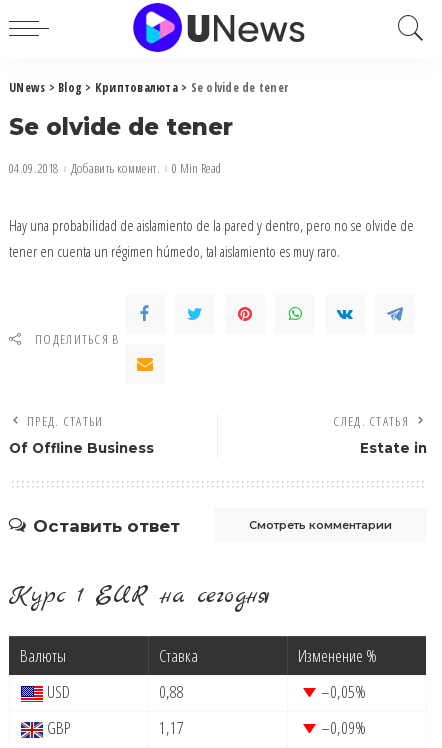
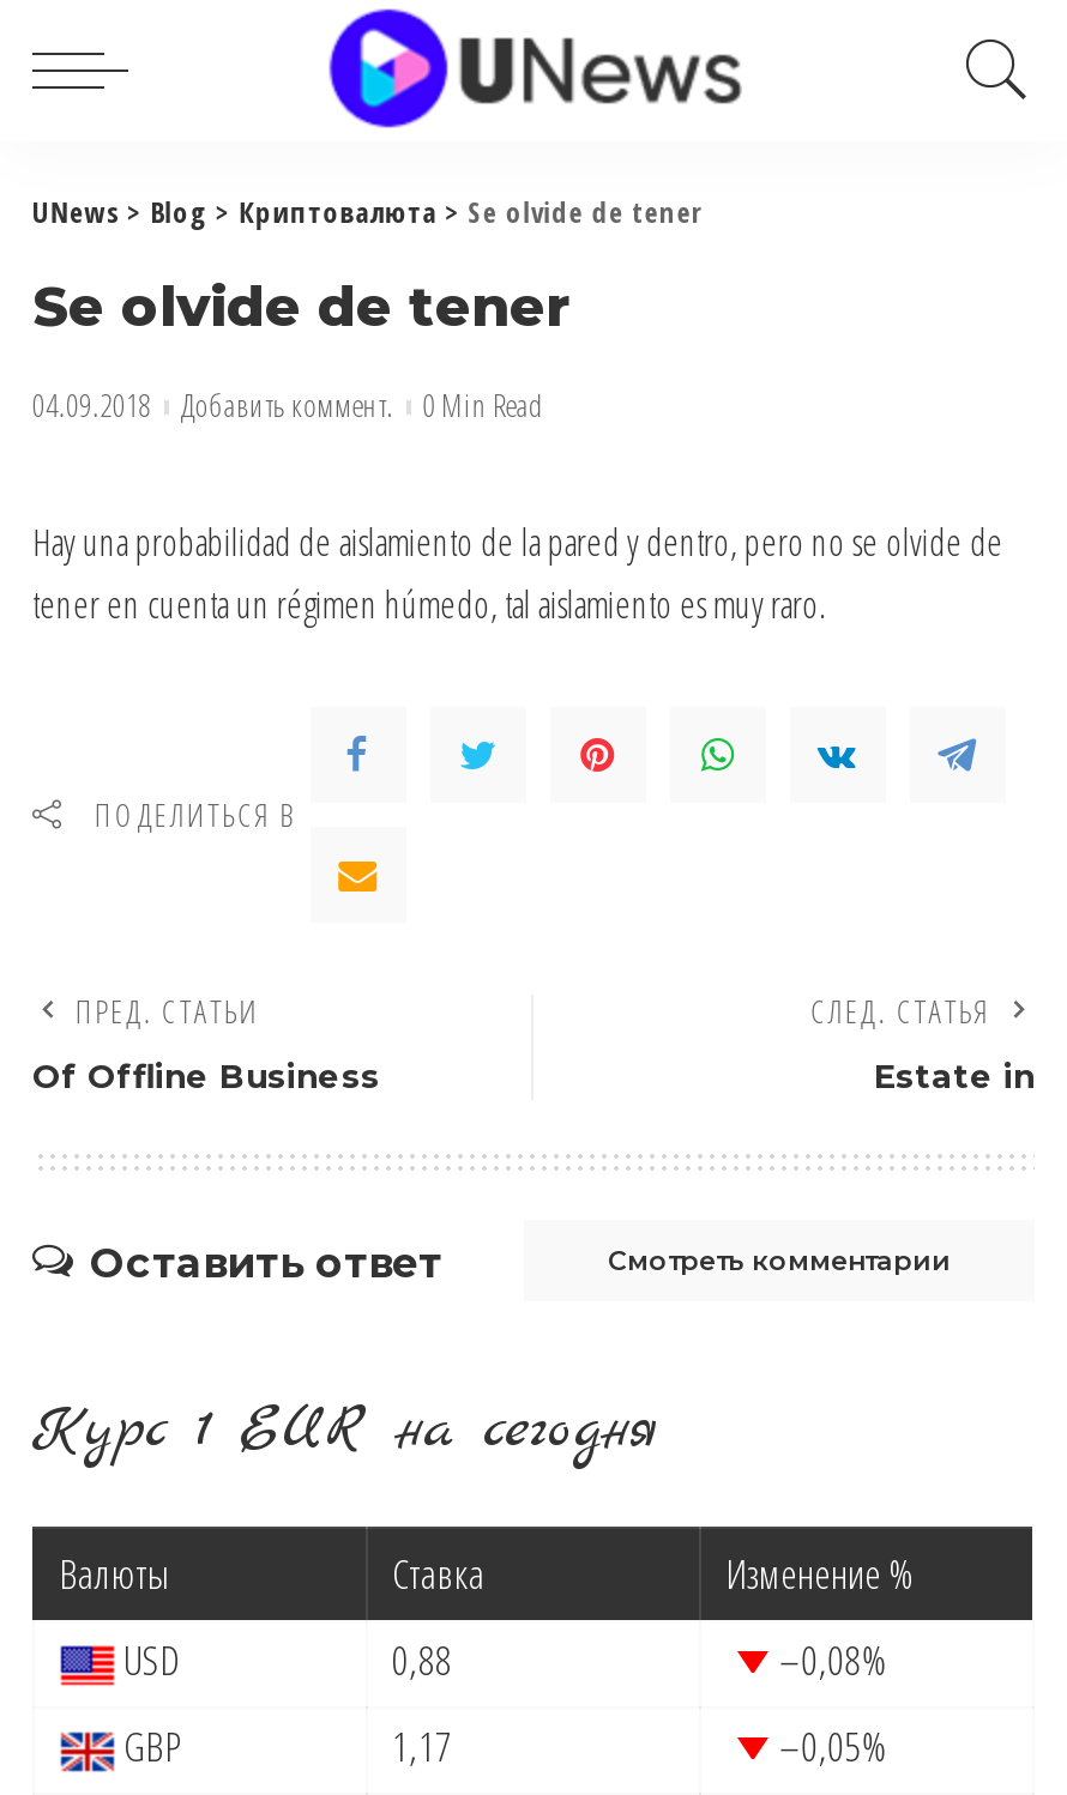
- –0,05%
+ –0,08%

- –0,09%
+ –0,05%
